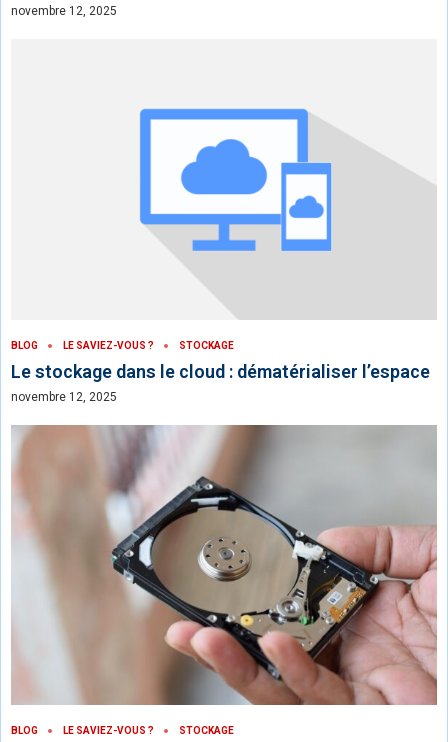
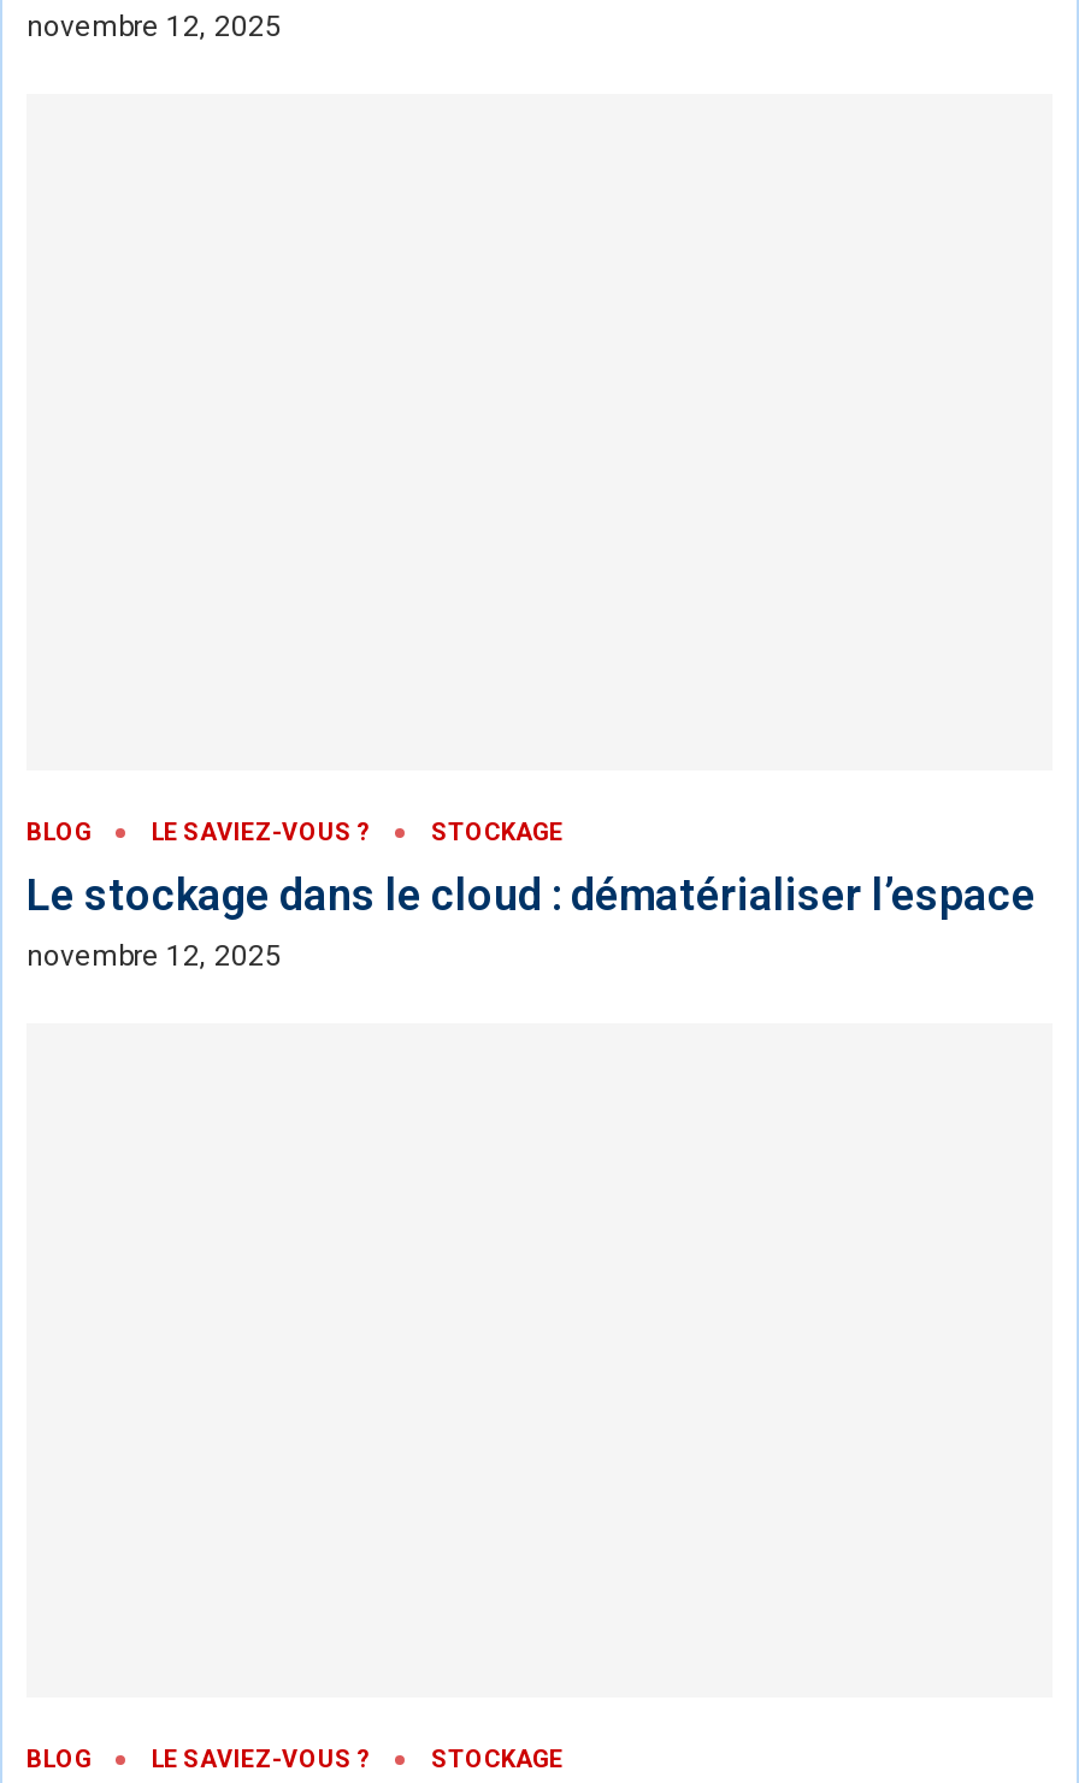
- [image]

- [image]
